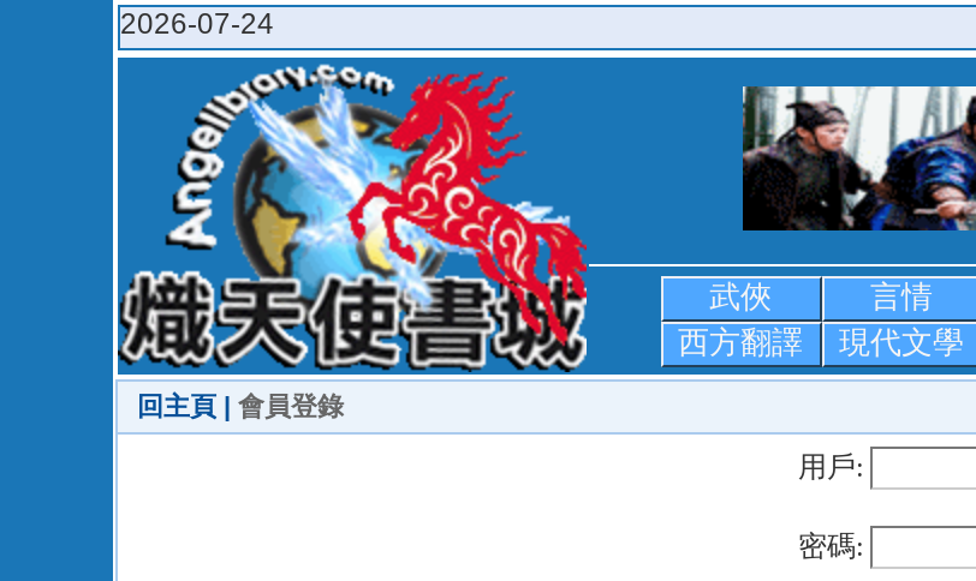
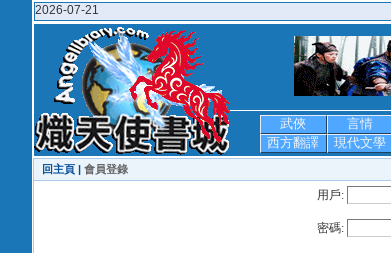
- 2026-07-24
+ 2026-07-21
